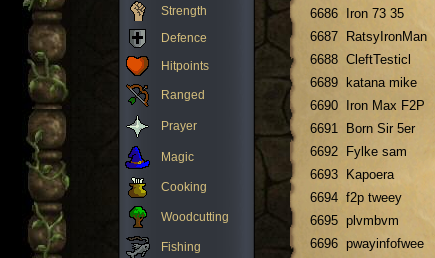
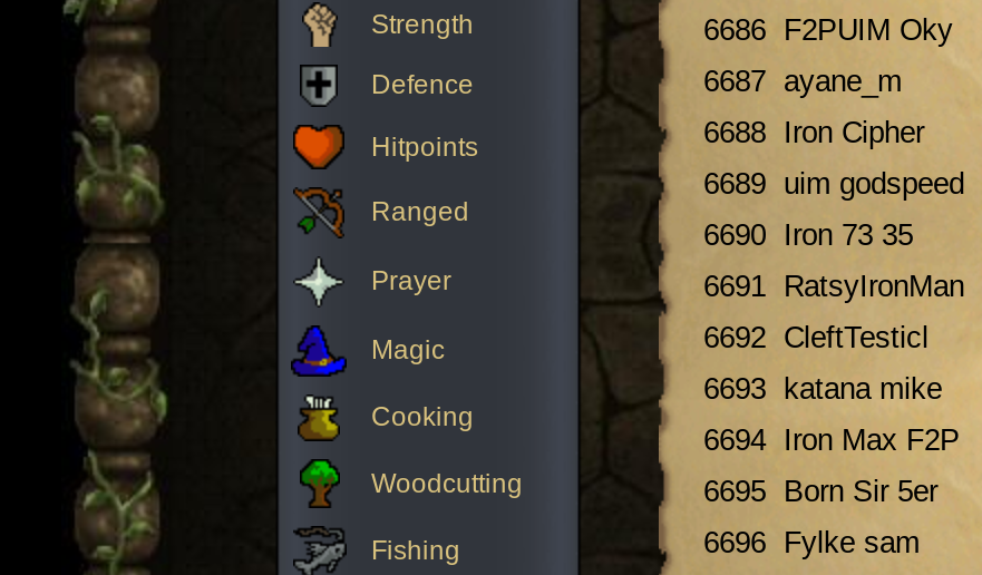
- 6686 Iron 73 35
+ 6686 F2PUIM Oky

- 6687 RatsyIronMan
+ 6687 ayane_m

- 6688 CleftTesticl
+ 6688 Iron Cipher

- 6689 katana mike
+ 6689 uim godspeed

- 6690 Iron Max F2P
+ 6690 Iron 73 35

- 6691 Born Sir 5er
+ 6691 RatsyIronMan

- 6692 Fylke sam
+ 6692 CleftTesticl

- 6693 Kapoera
+ 6693 katana mike

- 6694 f2p tweey
+ 6694 Iron Max F2P

- 6695 plvmbvm
+ 6695 Born Sir 5er

- 6696 pwayinfofwee
+ 6696 Fylke sam
